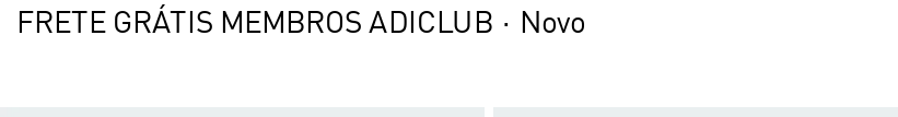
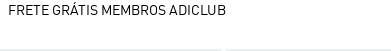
- Novo
